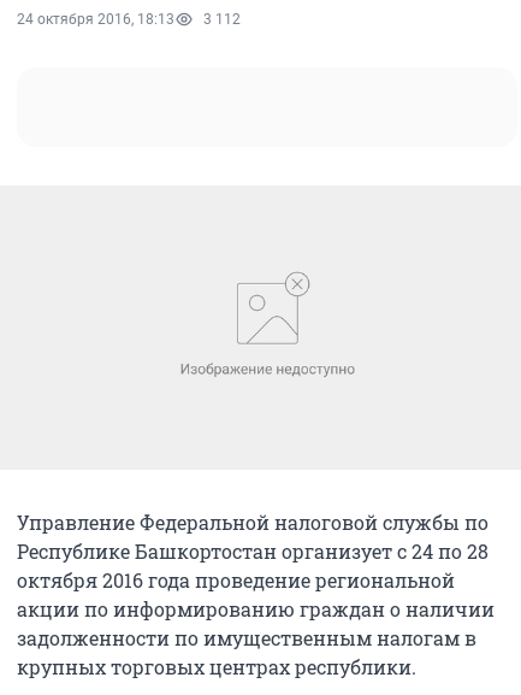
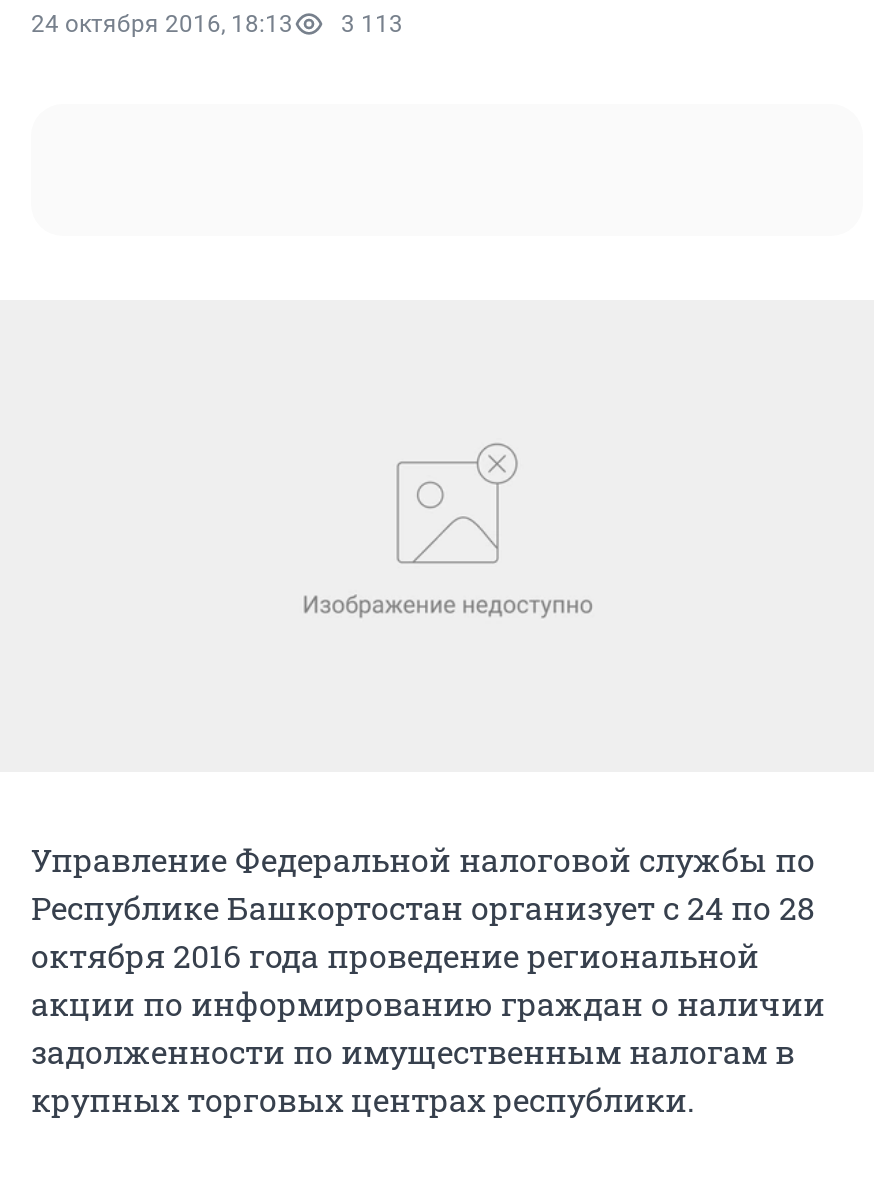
- 24 октября 2016, 18:13 3 112
+ 24 октября 2016, 18:13 3 113
